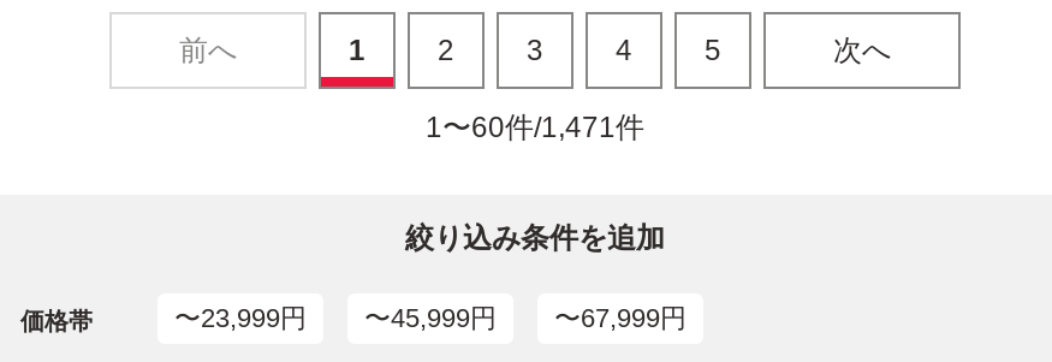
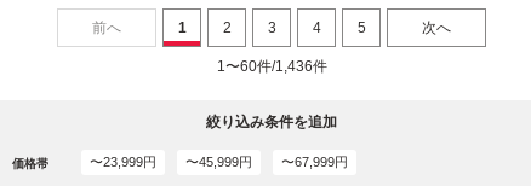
- 1〜60件/1,471件
+ 1〜60件/1,436件
